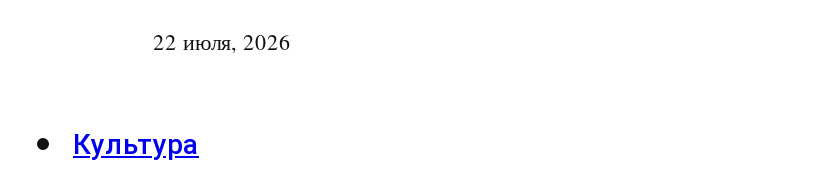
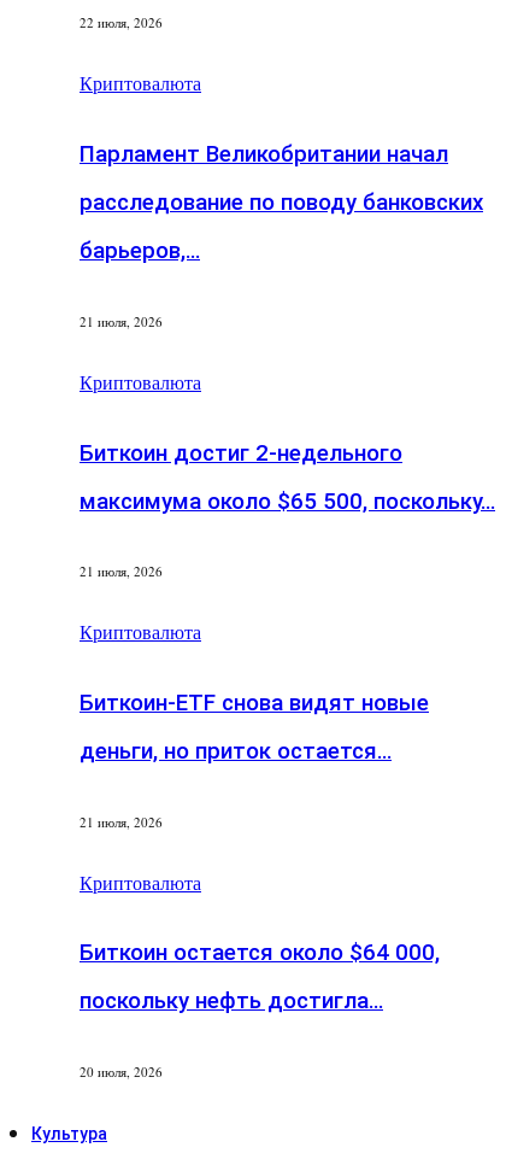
+ Криптовалюта
+ Парламент Великобритании начал
+ расследование по поводу банковских
+ барьеров,…
+ 21 июля, 2026
+ Криптовалюта
+ Биткоин достиг 2-недельного
+ максимума около $65 500, поскольку…
+ 21 июля, 2026
+ Криптовалюта
+ Биткоин-ETF снова видят новые
+ деньги, но приток остается…
+ 21 июля, 2026
+ Криптовалюта
+ Биткоин остается около $64 000,
+ поскольку нефть достигла…
+ 20 июля, 2026
